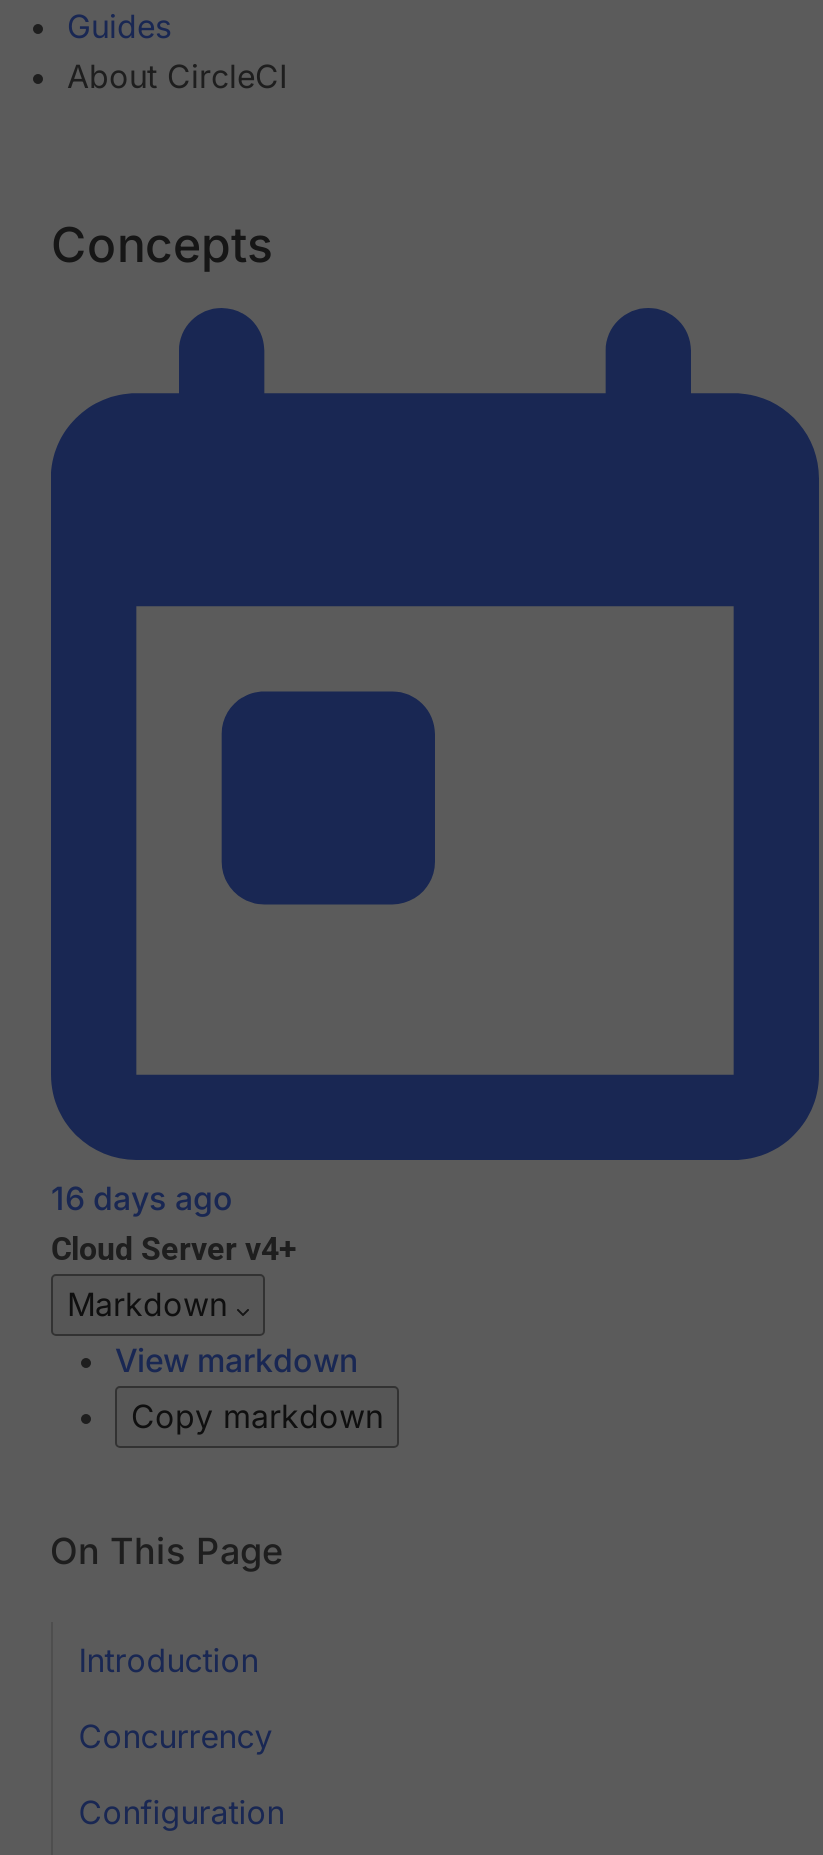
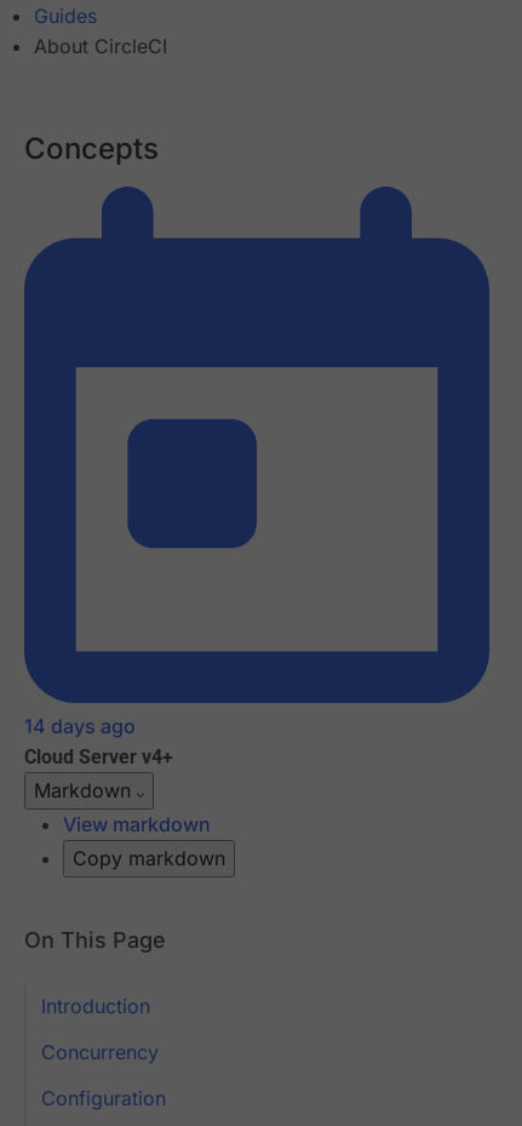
- 16 days ago
+ 14 days ago
